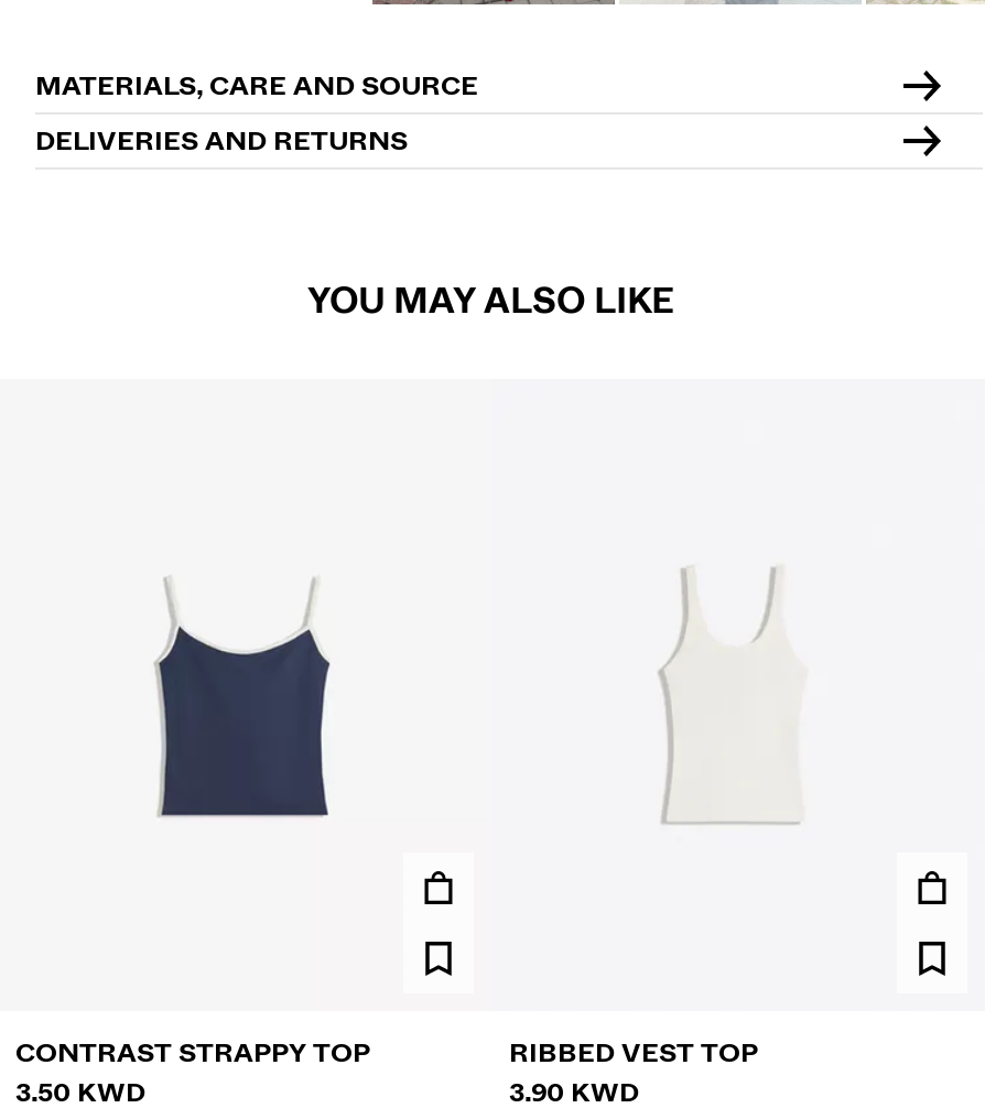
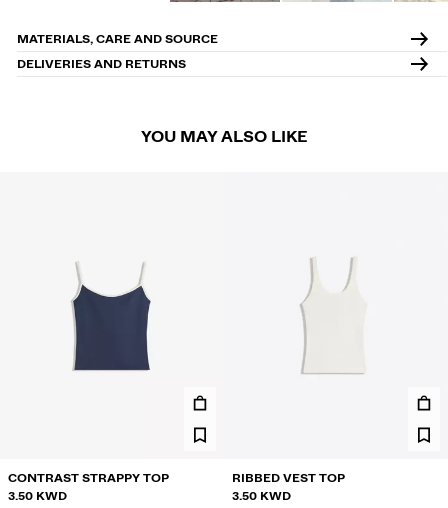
- 3.90 KWD
+ 3.50 KWD
